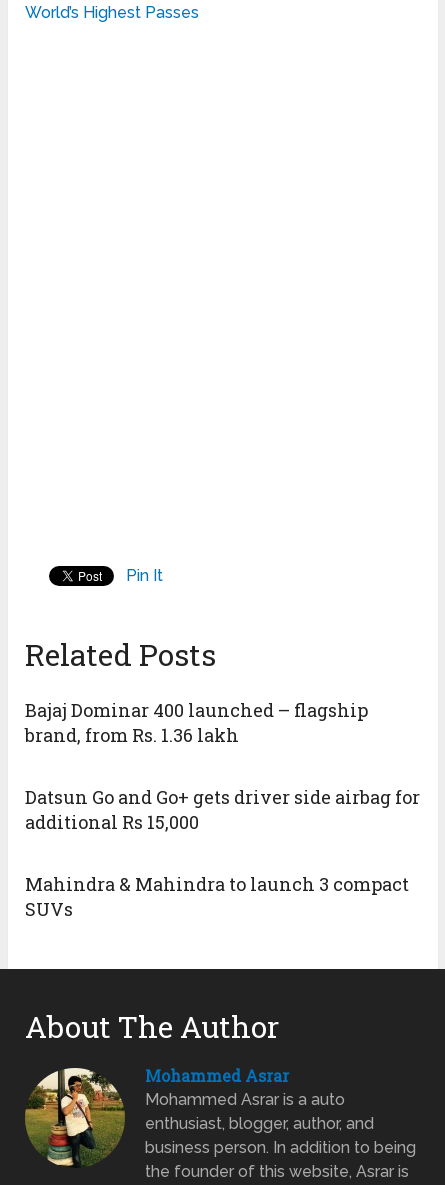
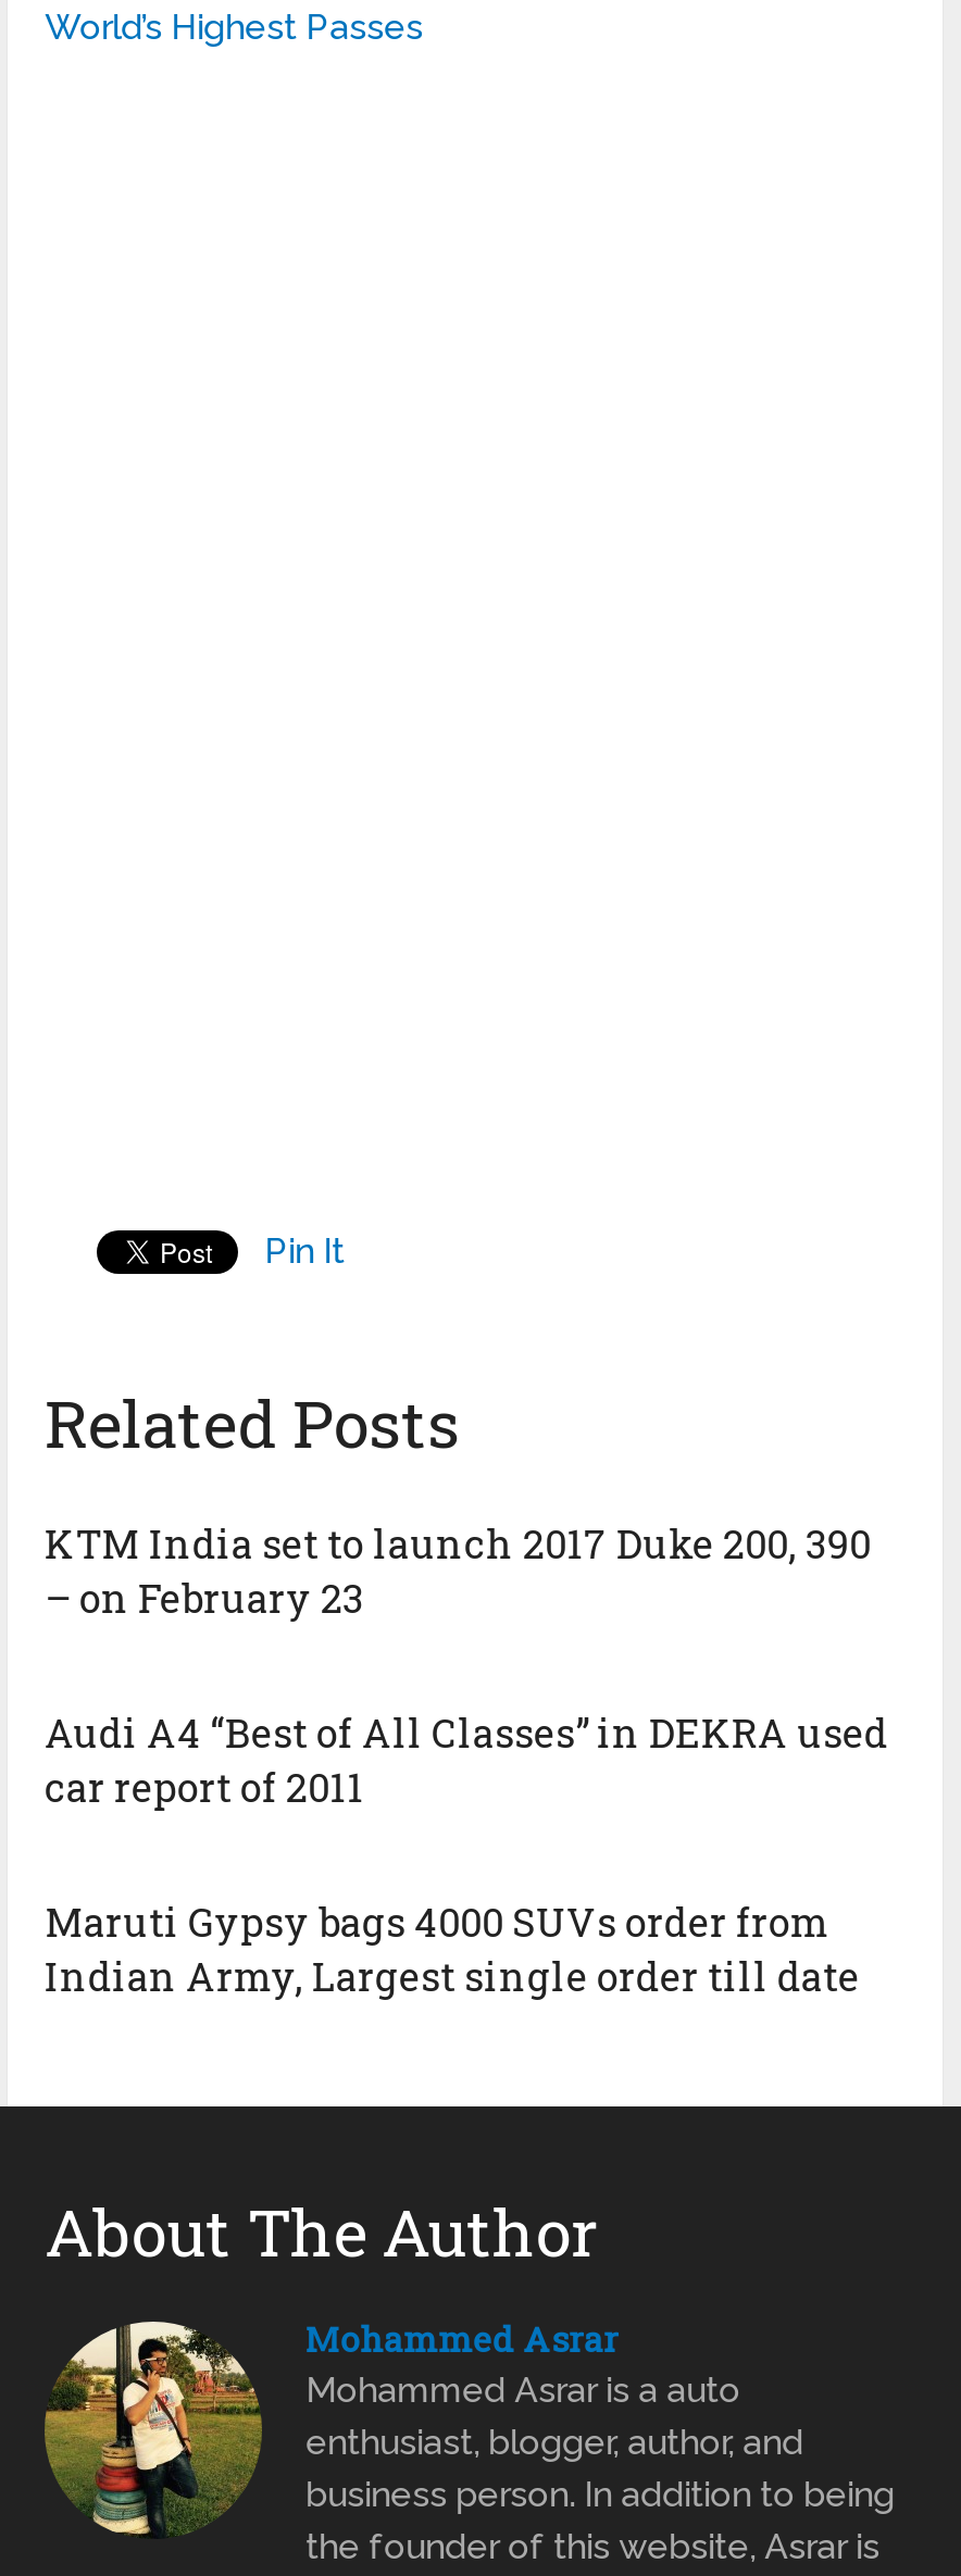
- Bajaj Dominar 400 launched – flagship
- brand, from Rs. 1.36 lakh
+ KTM India set to launch 2017 Duke 200, 390
+ – on February 23

- Datsun Go and Go+ gets driver side airbag for
- additional Rs 15,000
+ Audi A4 “Best of All Classes” in DEKRA used
+ car report of 2011

- Mahindra & Mahindra to launch 3 compact
- SUVs
+ Maruti Gypsy bags 4000 SUVs order from
+ Indian Army, Largest single order till date
